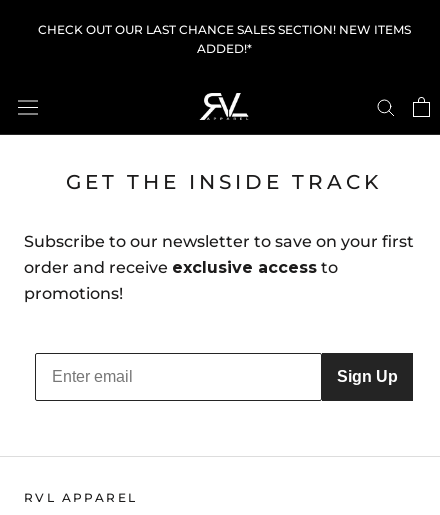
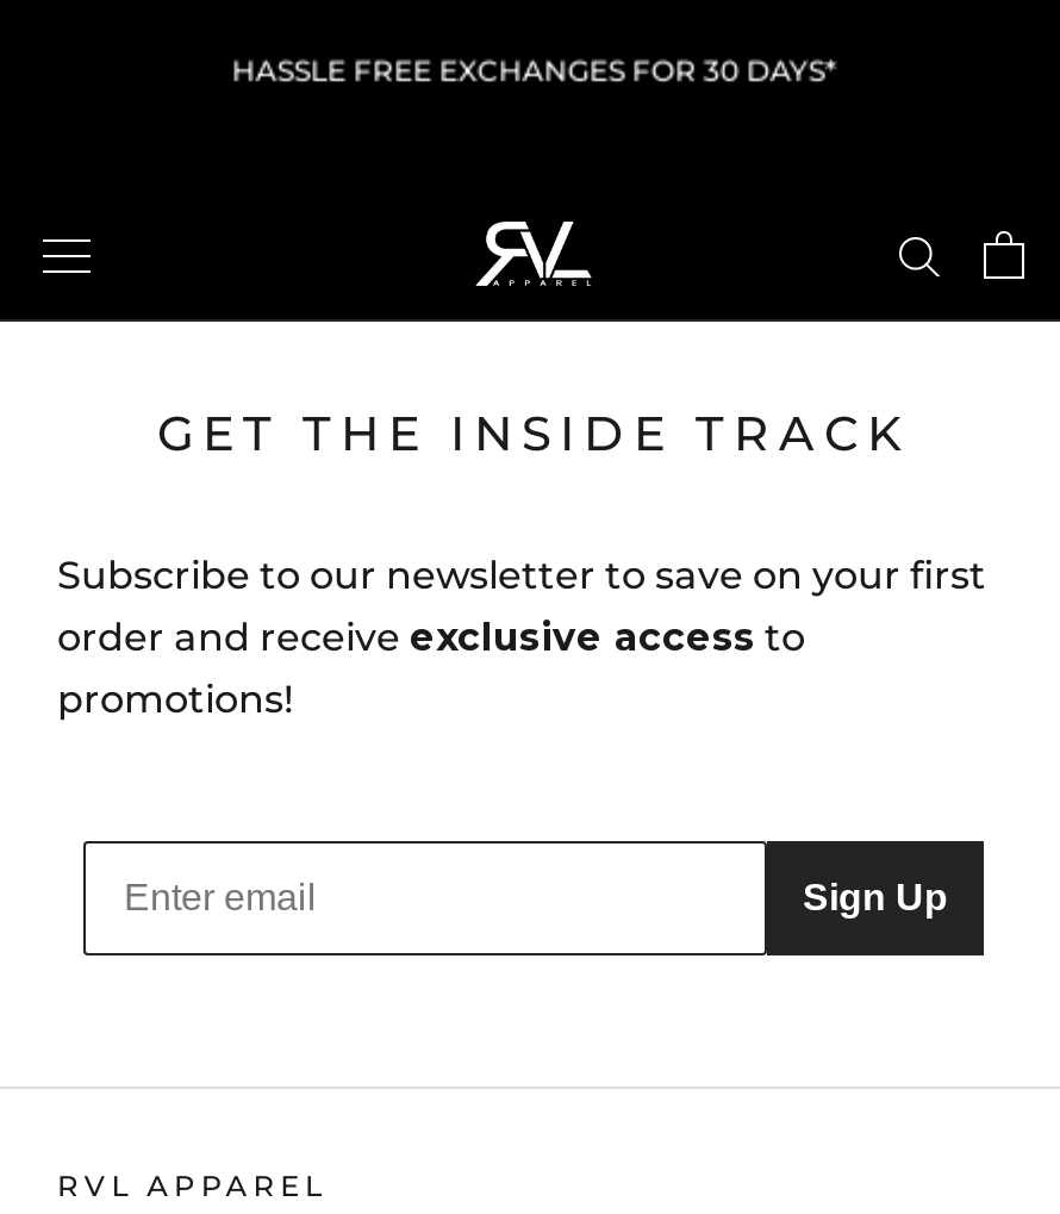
- CHECK OUT OUR LAST CHANCE SALES SECTION! NEW ITEMS
- ADDED!*
+ HASSLE FREE EXCHANGES FOR 30 DAYS*
